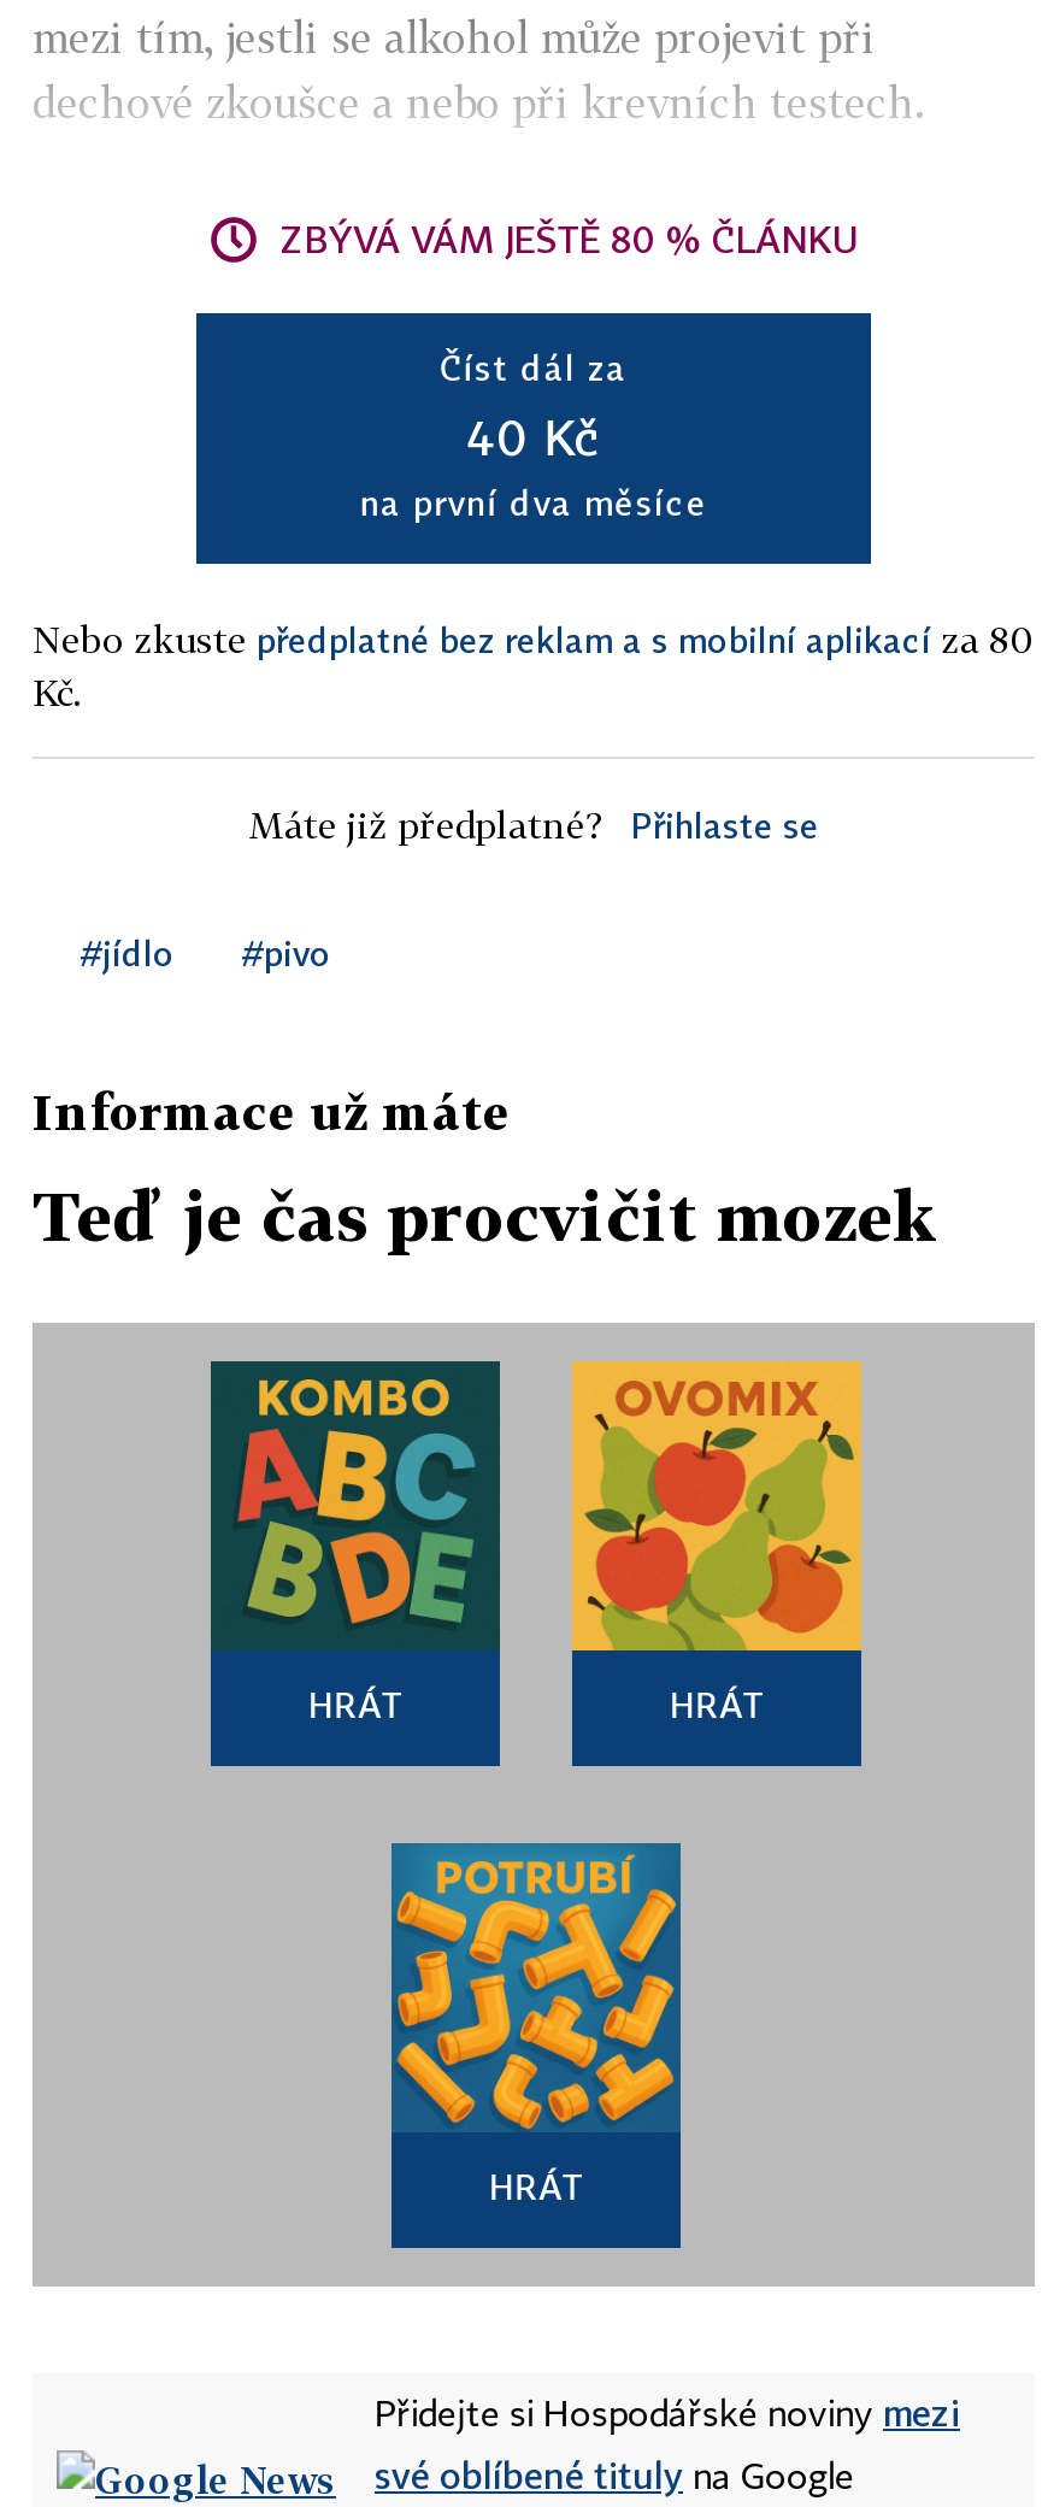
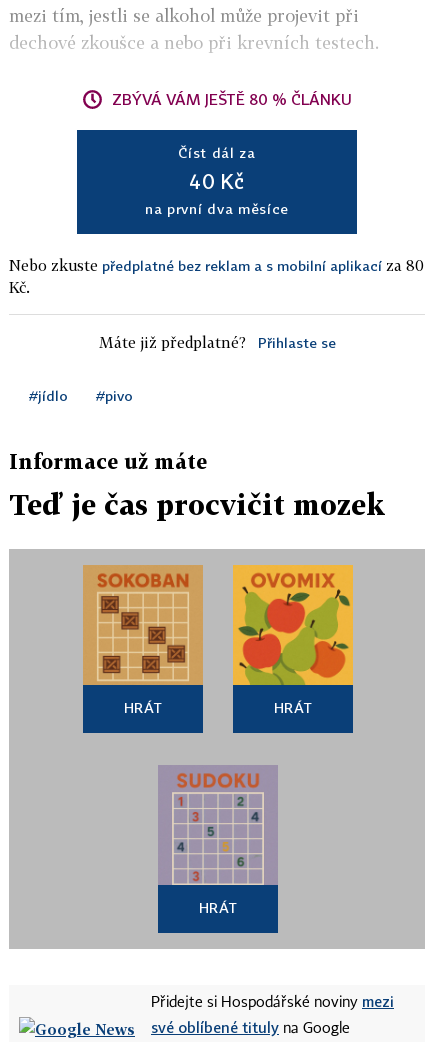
- [image]
+ [image]

- [image]
+ [image]
